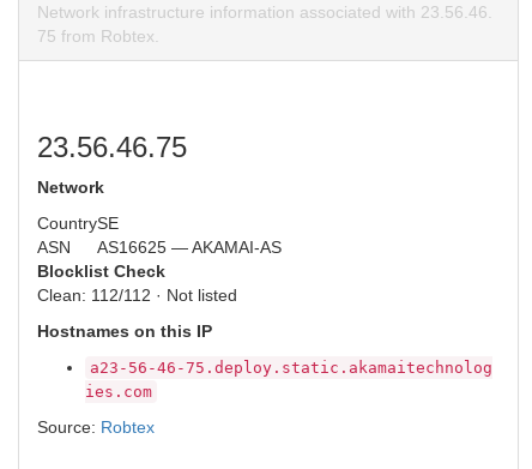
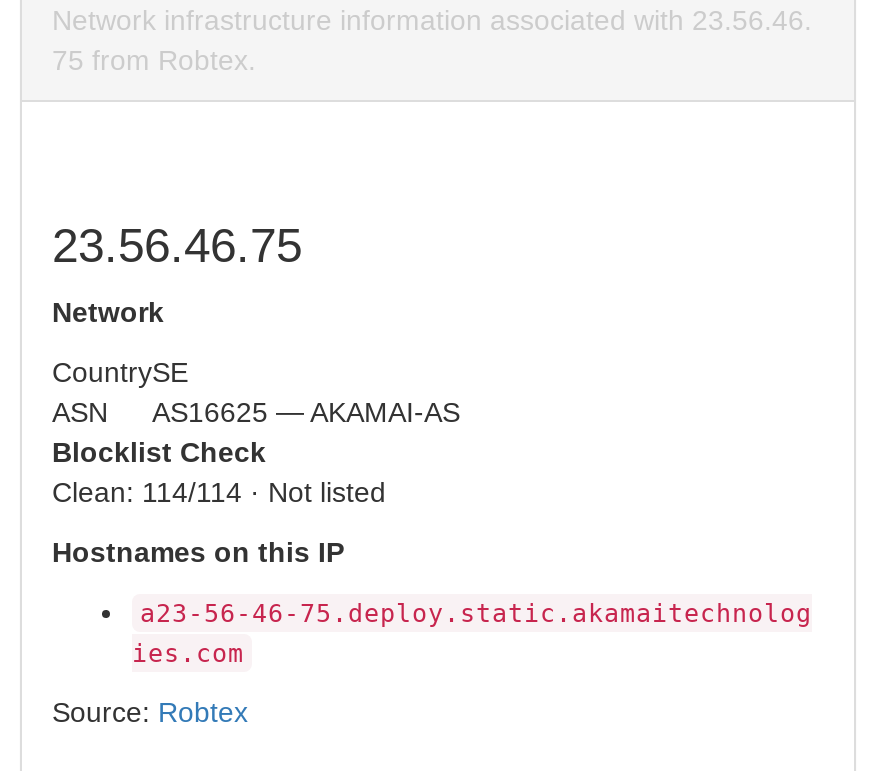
- Clean: 112/112 · Not listed
+ Clean: 114/114 · Not listed
